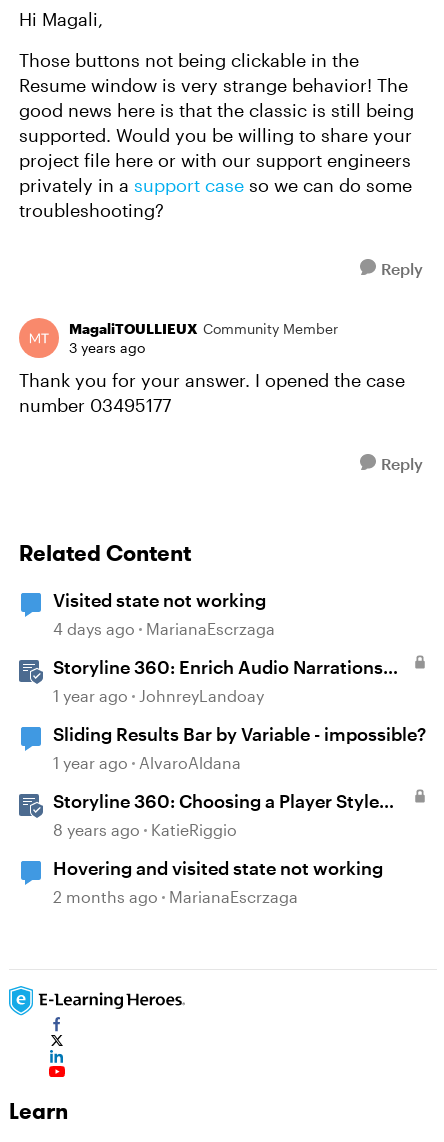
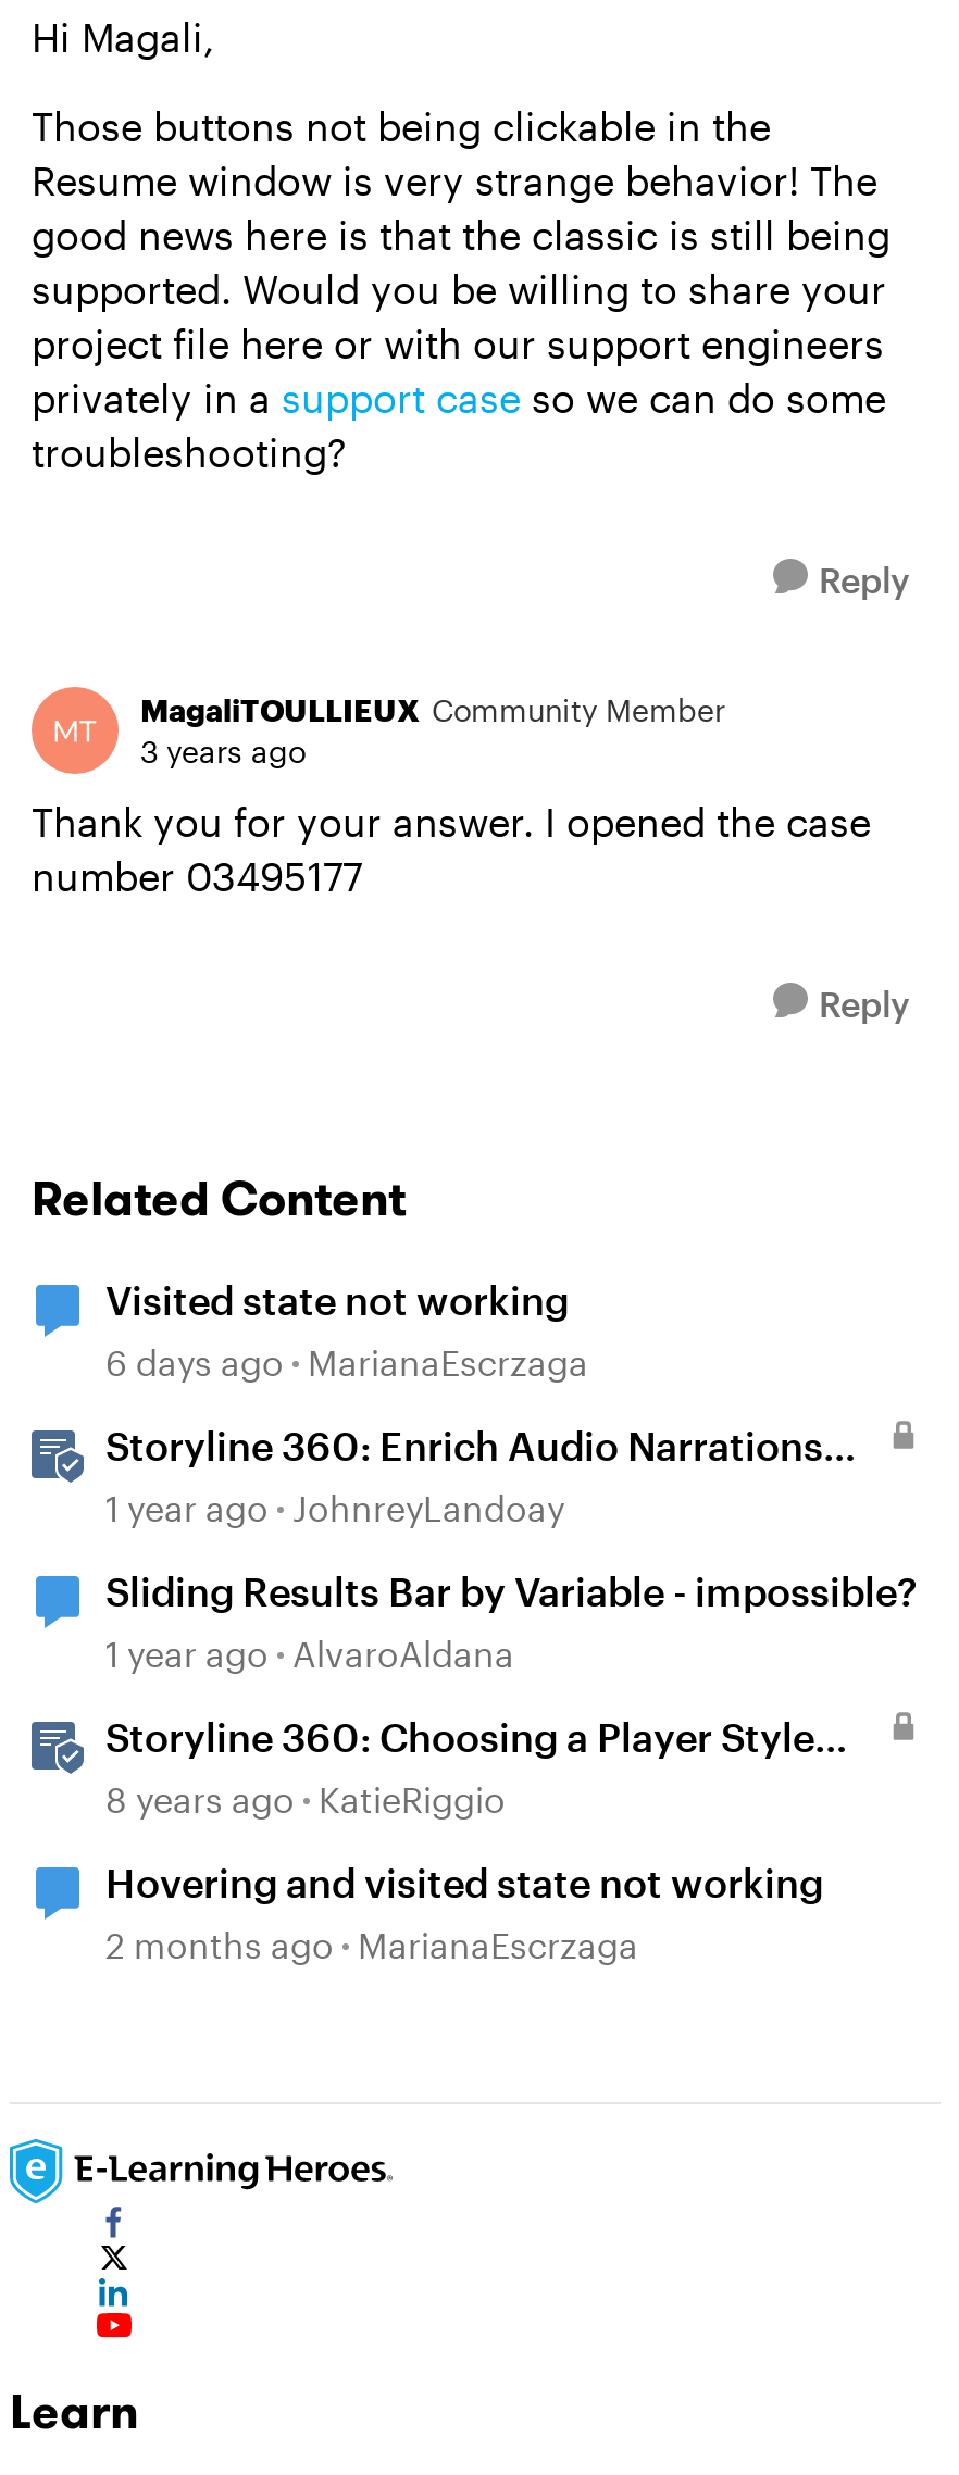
- 4 days ago MarianaEscrzaga
+ 6 days ago MarianaEscrzaga
